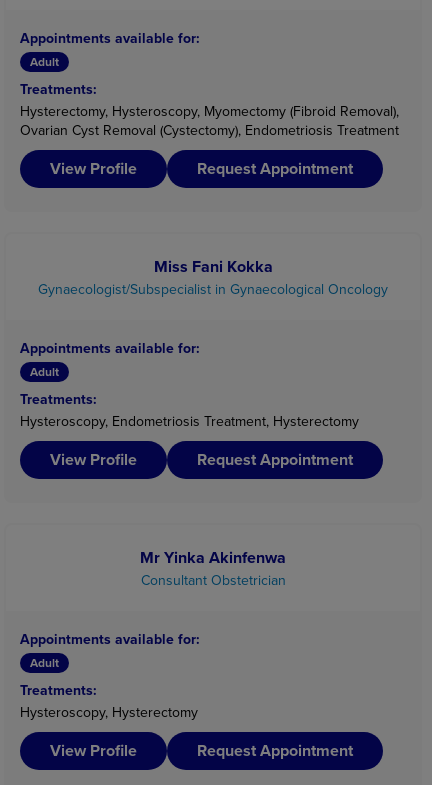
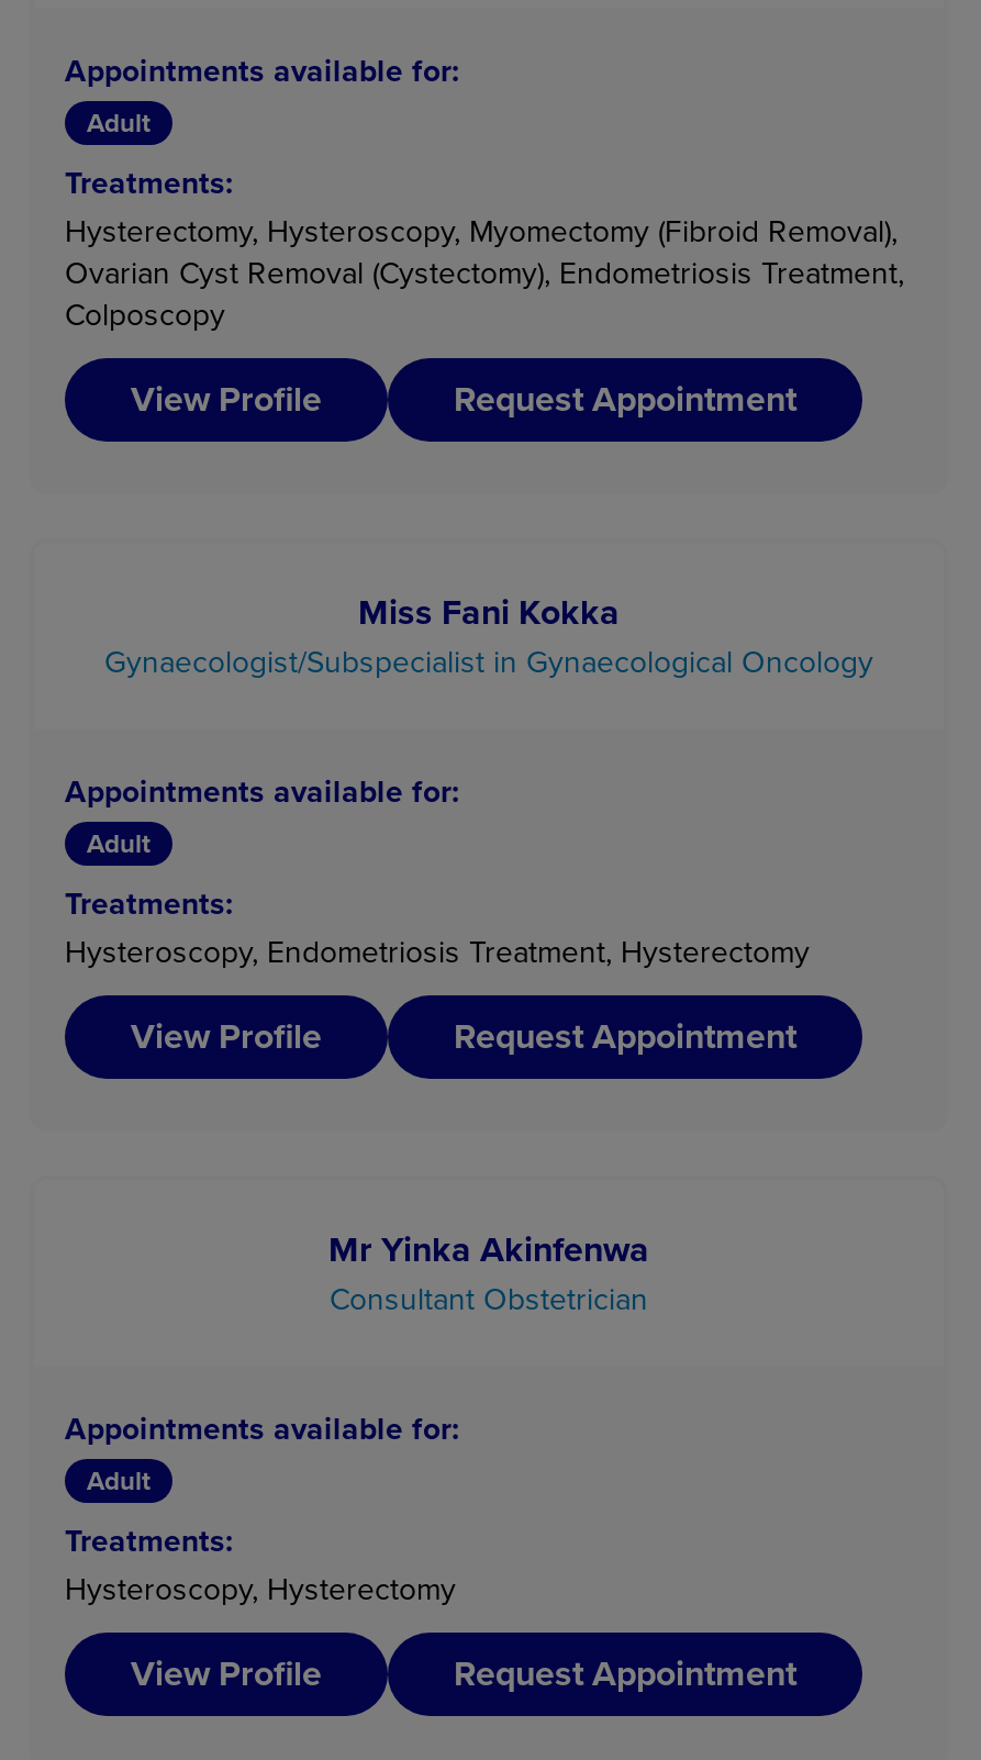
- Ovarian Cyst Removal (Cystectomy), Endometriosis Treatment
+ Ovarian Cyst Removal (Cystectomy), Endometriosis Treatment,
+ Colposcopy
